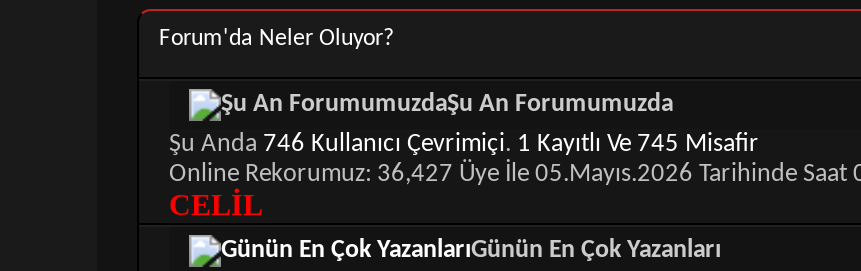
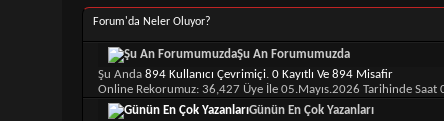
- Şu Anda 746 Kullanıcı Çevrimiçi. 1 Kayıtlı Ve 745 Misafir
+ Şu Anda 894 Kullanıcı Çevrimiçi. 0 Kayıtlı Ve 894 Misafir

- CELİL
